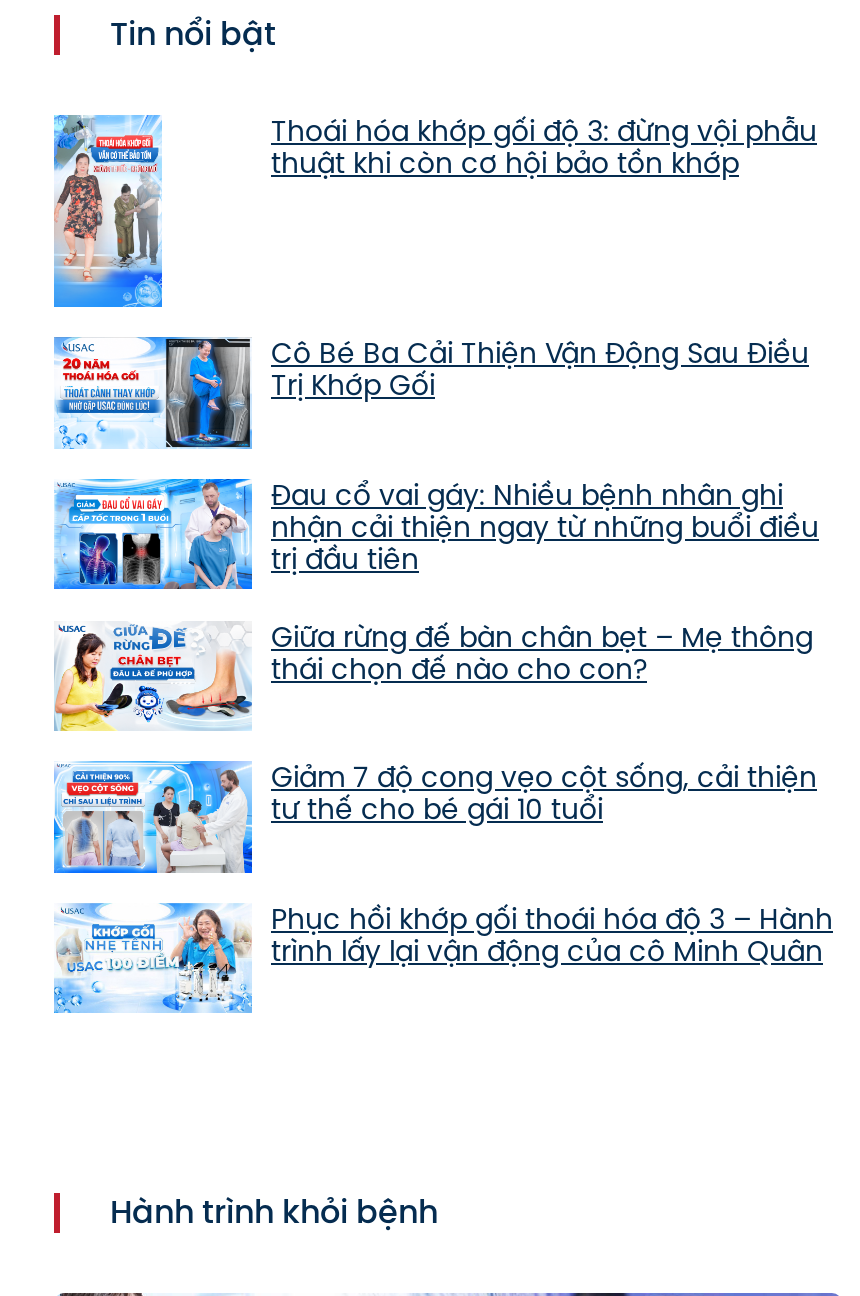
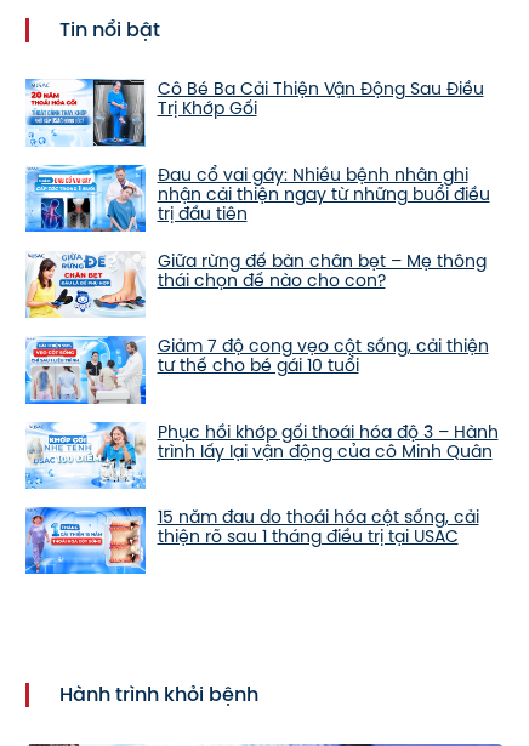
- [image]

- Thoái hóa khớp gối độ 3: đừng vội phẫu
- thuật khi còn cơ hội bảo tồn khớp

moved up: [image] | Cô Bé Ba Cải Thiện Vận Động Sau Điều | Trị Khớp Gối | ... | Phục hồi khớp gối thoái hóa độ 3 – Hành | trình lấy lại vận động của cô Minh Quân

+ [image]
+ 15 năm đau do thoái hóa cột sống, cải
+ thiện rõ sau 1 tháng điều trị tại USAC
